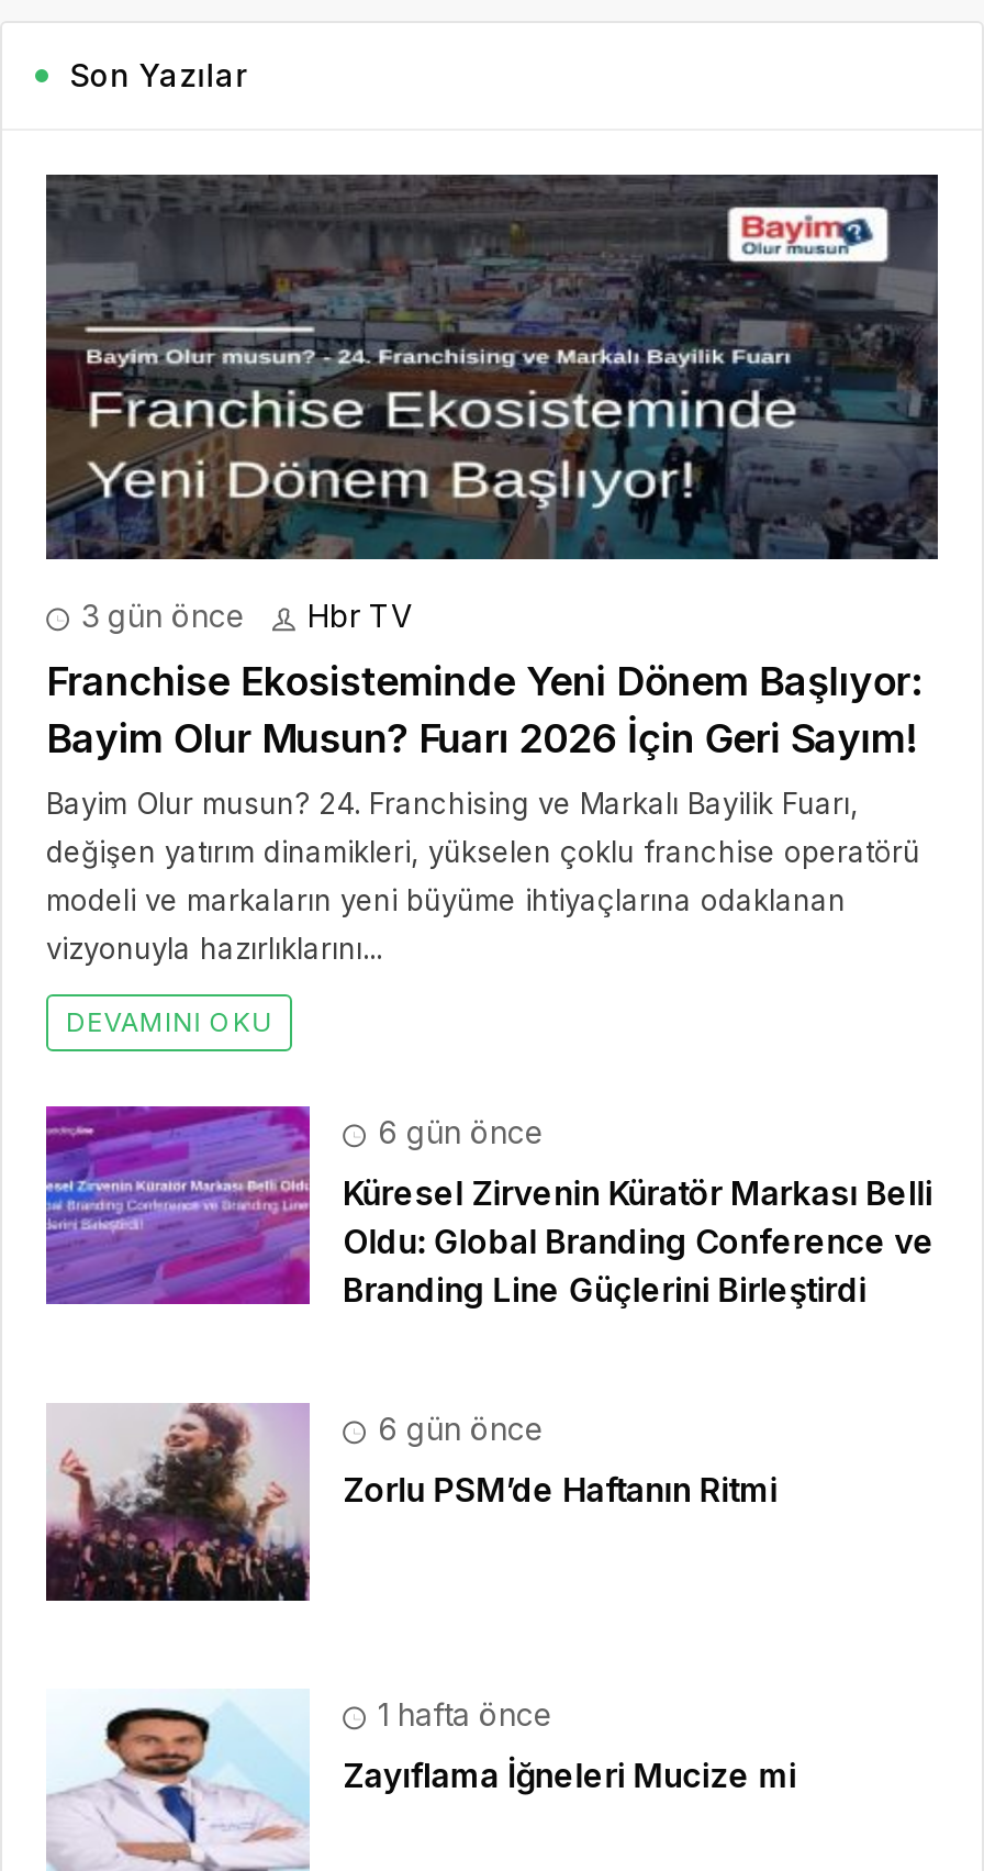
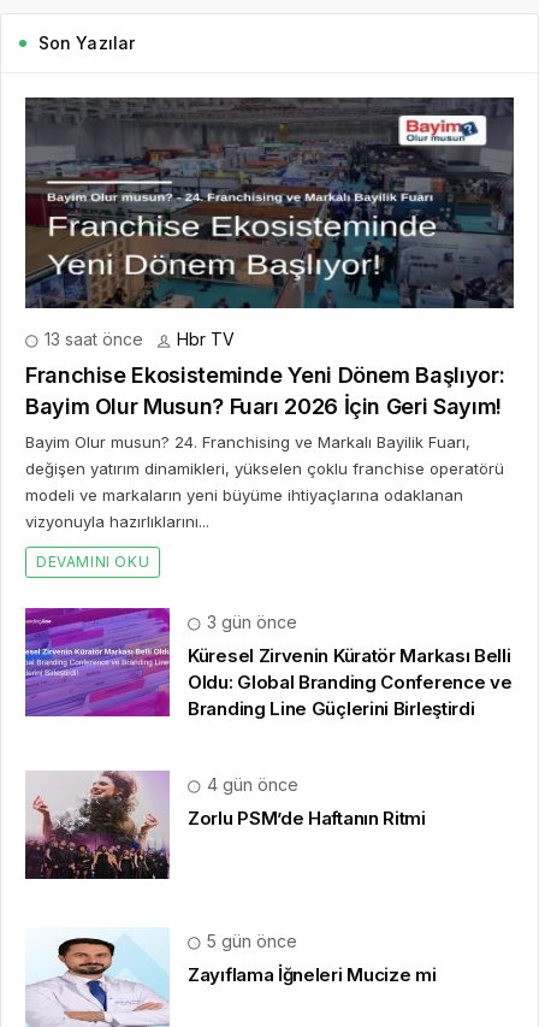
- 3 gün önce Hbr TV
+ 13 saat önce Hbr TV

- 6 gün önce
+ 3 gün önce

- 6 gün önce
+ 4 gün önce

- 1 hafta önce
+ 5 gün önce
